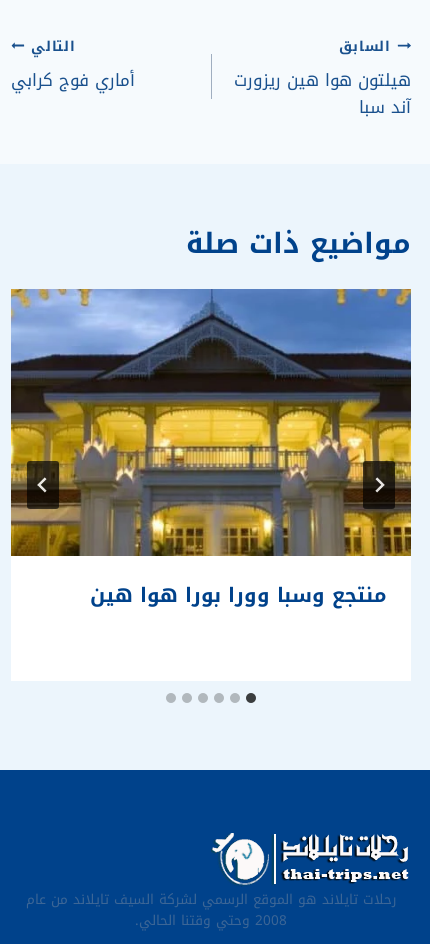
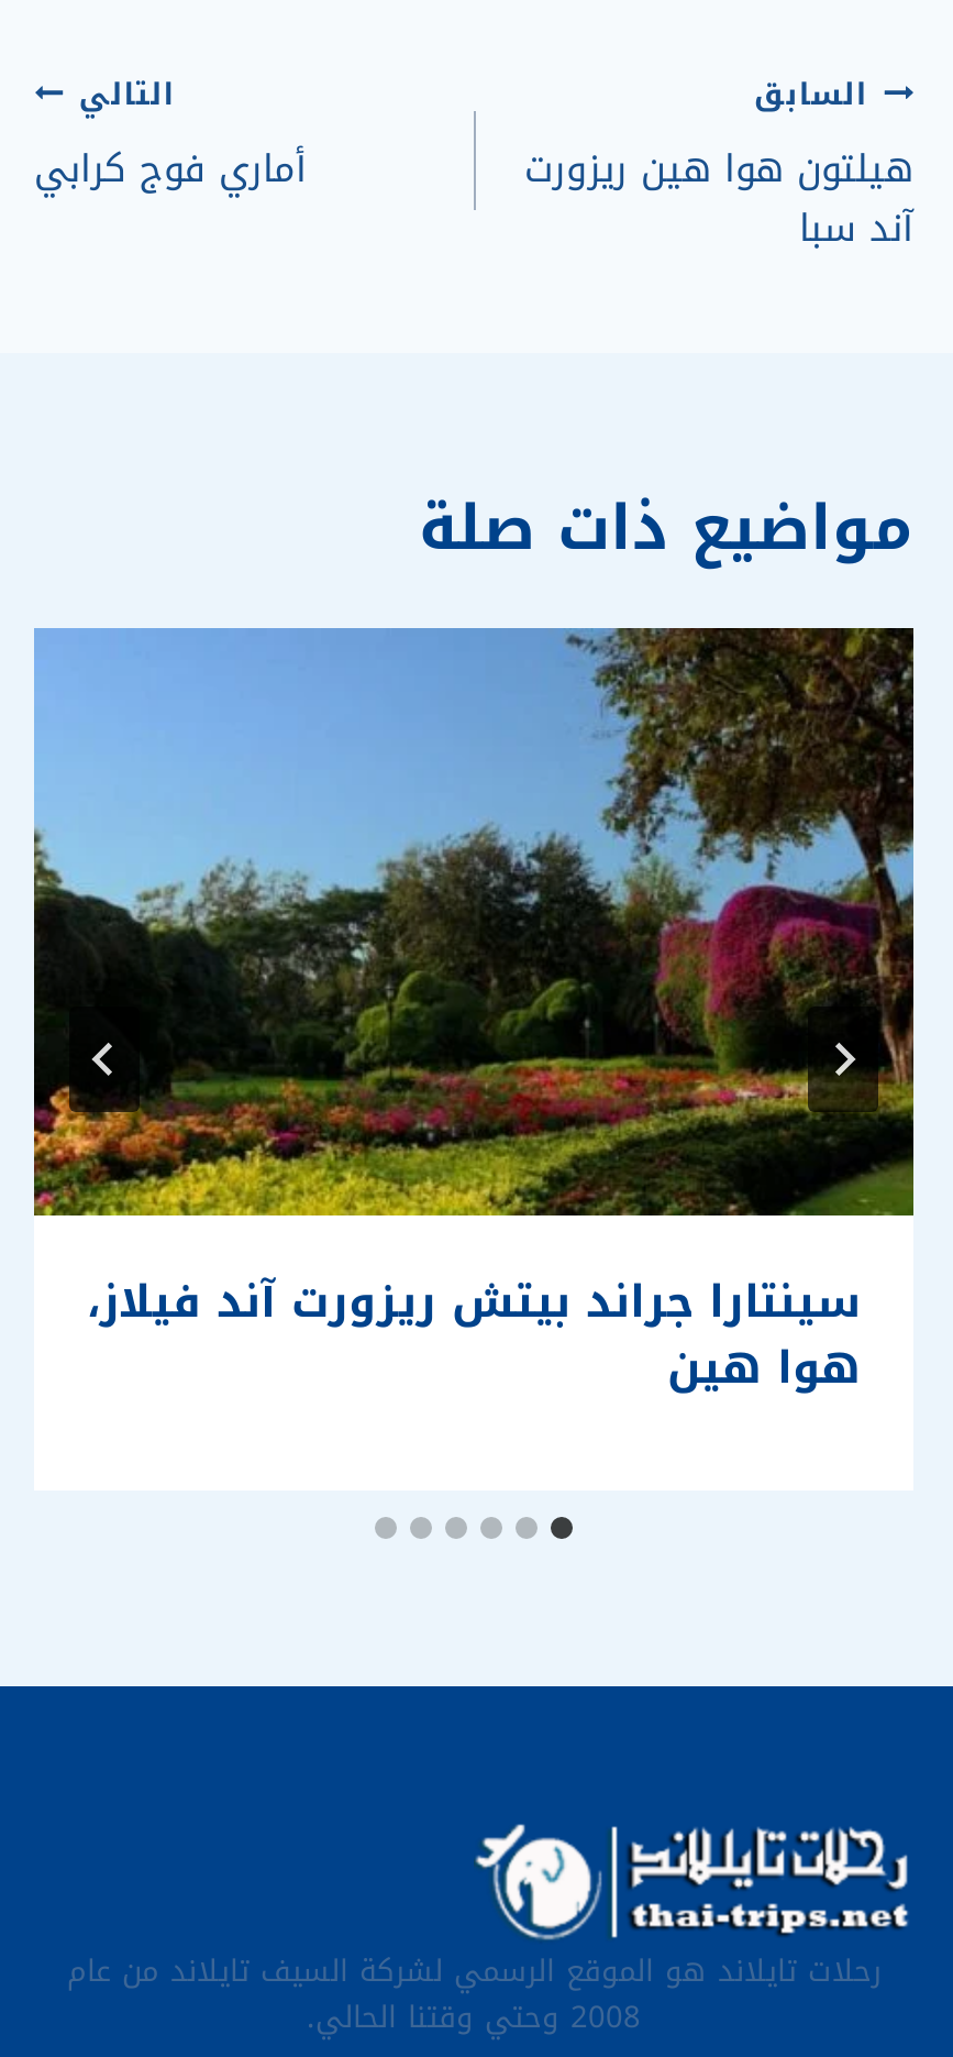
- [image]
- منتجع وسبا وورا بورا هوا هين
+ [image]
+ سينتارا جراند بيتش ريزورت آند فيلاز،
+ هوا هين
